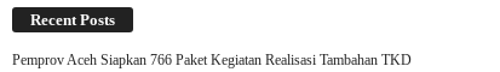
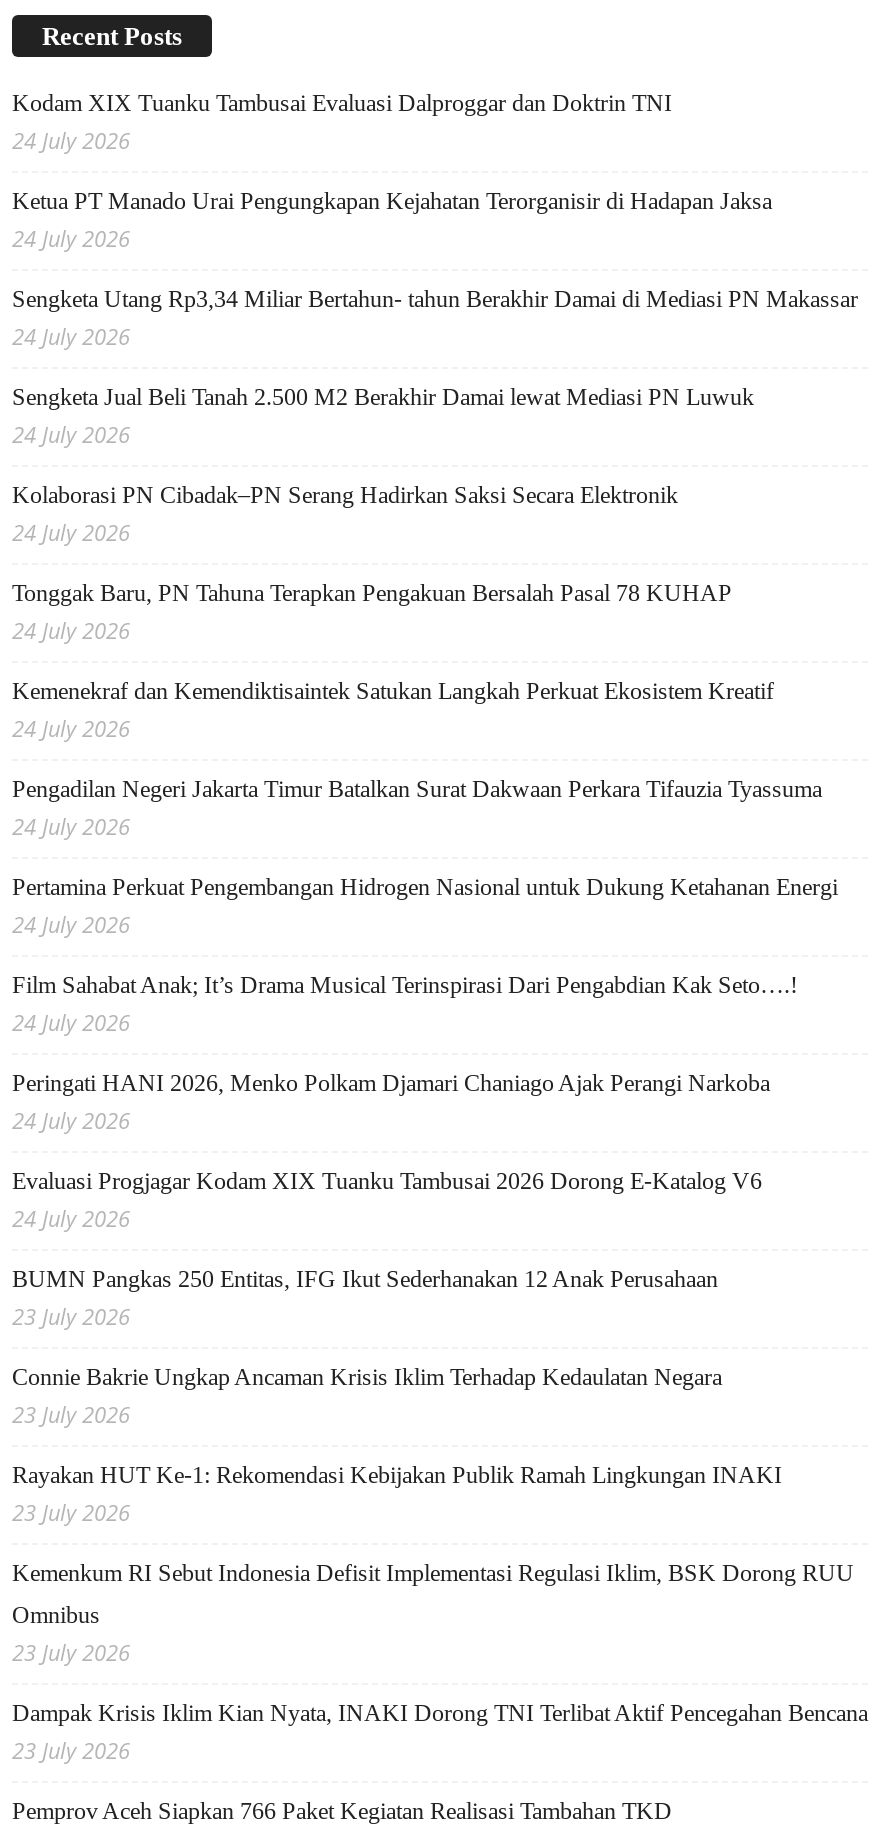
+ Kodam XIX Tuanku Tambusai Evaluasi Dalproggar dan Doktrin TNI
+ 24 July 2026
+ Ketua PT Manado Urai Pengungkapan Kejahatan Terorganisir di Hadapan Jaksa
+ 24 July 2026
+ Sengketa Utang Rp3,34 Miliar Bertahun- tahun Berakhir Damai di Mediasi PN Makassar
+ 24 July 2026
+ Sengketa Jual Beli Tanah 2.500 M2 Berakhir Damai lewat Mediasi PN Luwuk
+ 24 July 2026
+ Kolaborasi PN Cibadak–PN Serang Hadirkan Saksi Secara Elektronik
+ 24 July 2026
+ Tonggak Baru, PN Tahuna Terapkan Pengakuan Bersalah Pasal 78 KUHAP
+ 24 July 2026
+ Kemenekraf dan Kemendiktisaintek Satukan Langkah Perkuat Ekosistem Kreatif
+ 24 July 2026
+ Pengadilan Negeri Jakarta Timur Batalkan Surat Dakwaan Perkara Tifauzia Tyassuma
+ 24 July 2026
+ Pertamina Perkuat Pengembangan Hidrogen Nasional untuk Dukung Ketahanan Energi
+ 24 July 2026
+ Film Sahabat Anak; It’s Drama Musical Terinspirasi Dari Pengabdian Kak Seto….!
+ 24 July 2026
+ Peringati HANI 2026, Menko Polkam Djamari Chaniago Ajak Perangi Narkoba
+ 24 July 2026
+ Evaluasi Progjagar Kodam XIX Tuanku Tambusai 2026 Dorong E-Katalog V6
+ 24 July 2026
+ BUMN Pangkas 250 Entitas, IFG Ikut Sederhanakan 12 Anak Perusahaan
+ 23 July 2026
+ Connie Bakrie Ungkap Ancaman Krisis Iklim Terhadap Kedaulatan Negara
+ 23 July 2026
+ Rayakan HUT Ke-1: Rekomendasi Kebijakan Publik Ramah Lingkungan INAKI
+ 23 July 2026
+ Kemenkum RI Sebut Indonesia Defisit Implementasi Regulasi Iklim, BSK Dorong RUU
+ Omnibus
+ 23 July 2026
+ Dampak Krisis Iklim Kian Nyata, INAKI Dorong TNI Terlibat Aktif Pencegahan Bencana
+ 23 July 2026
